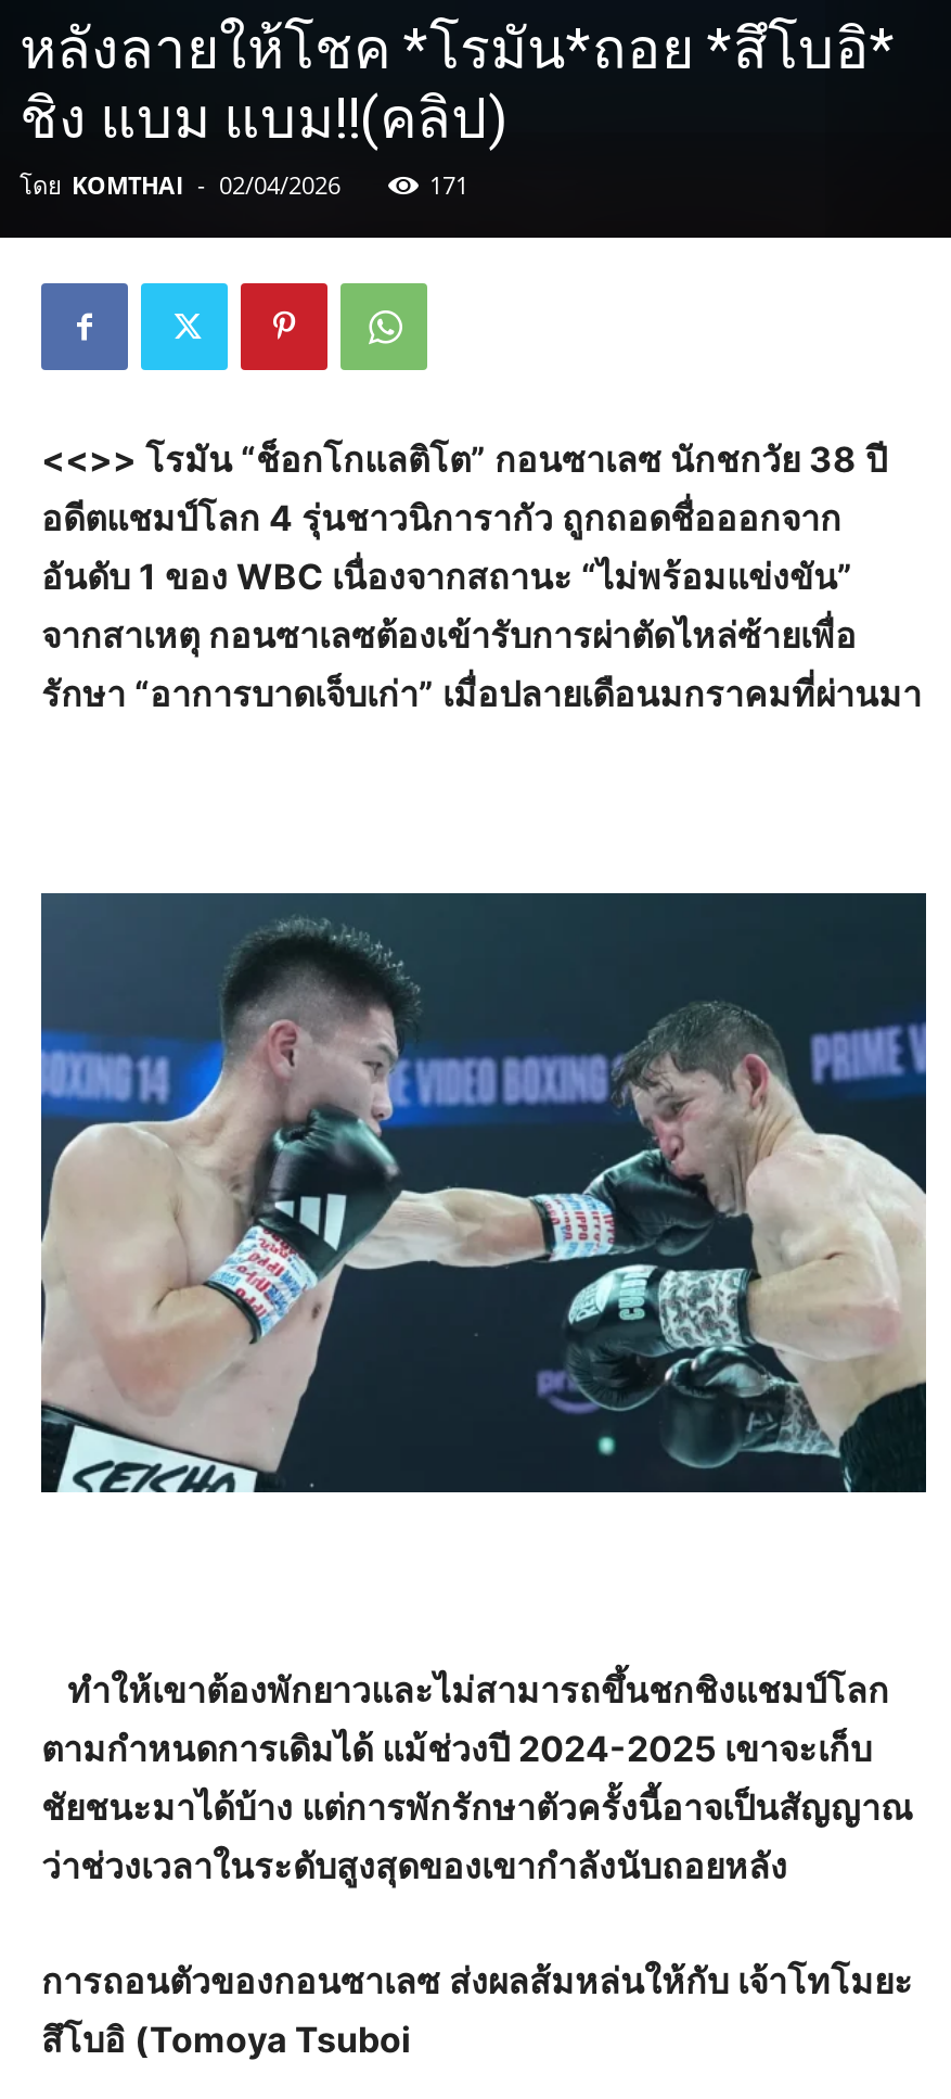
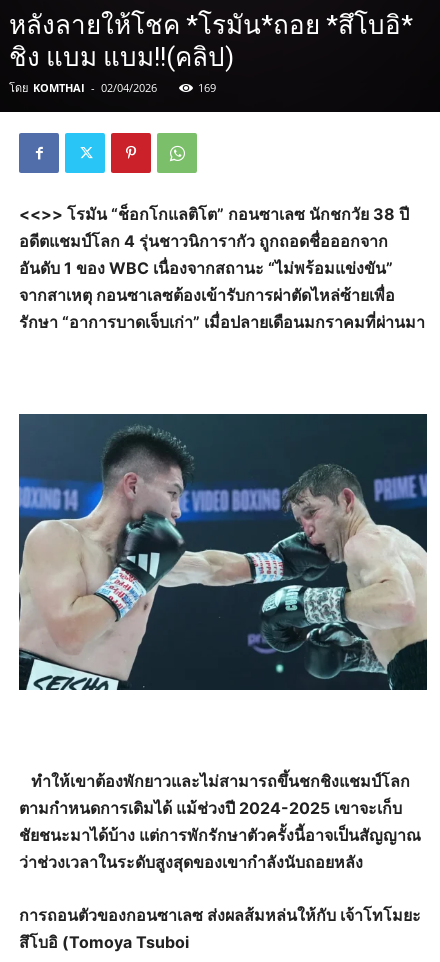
- 171
+ 169
